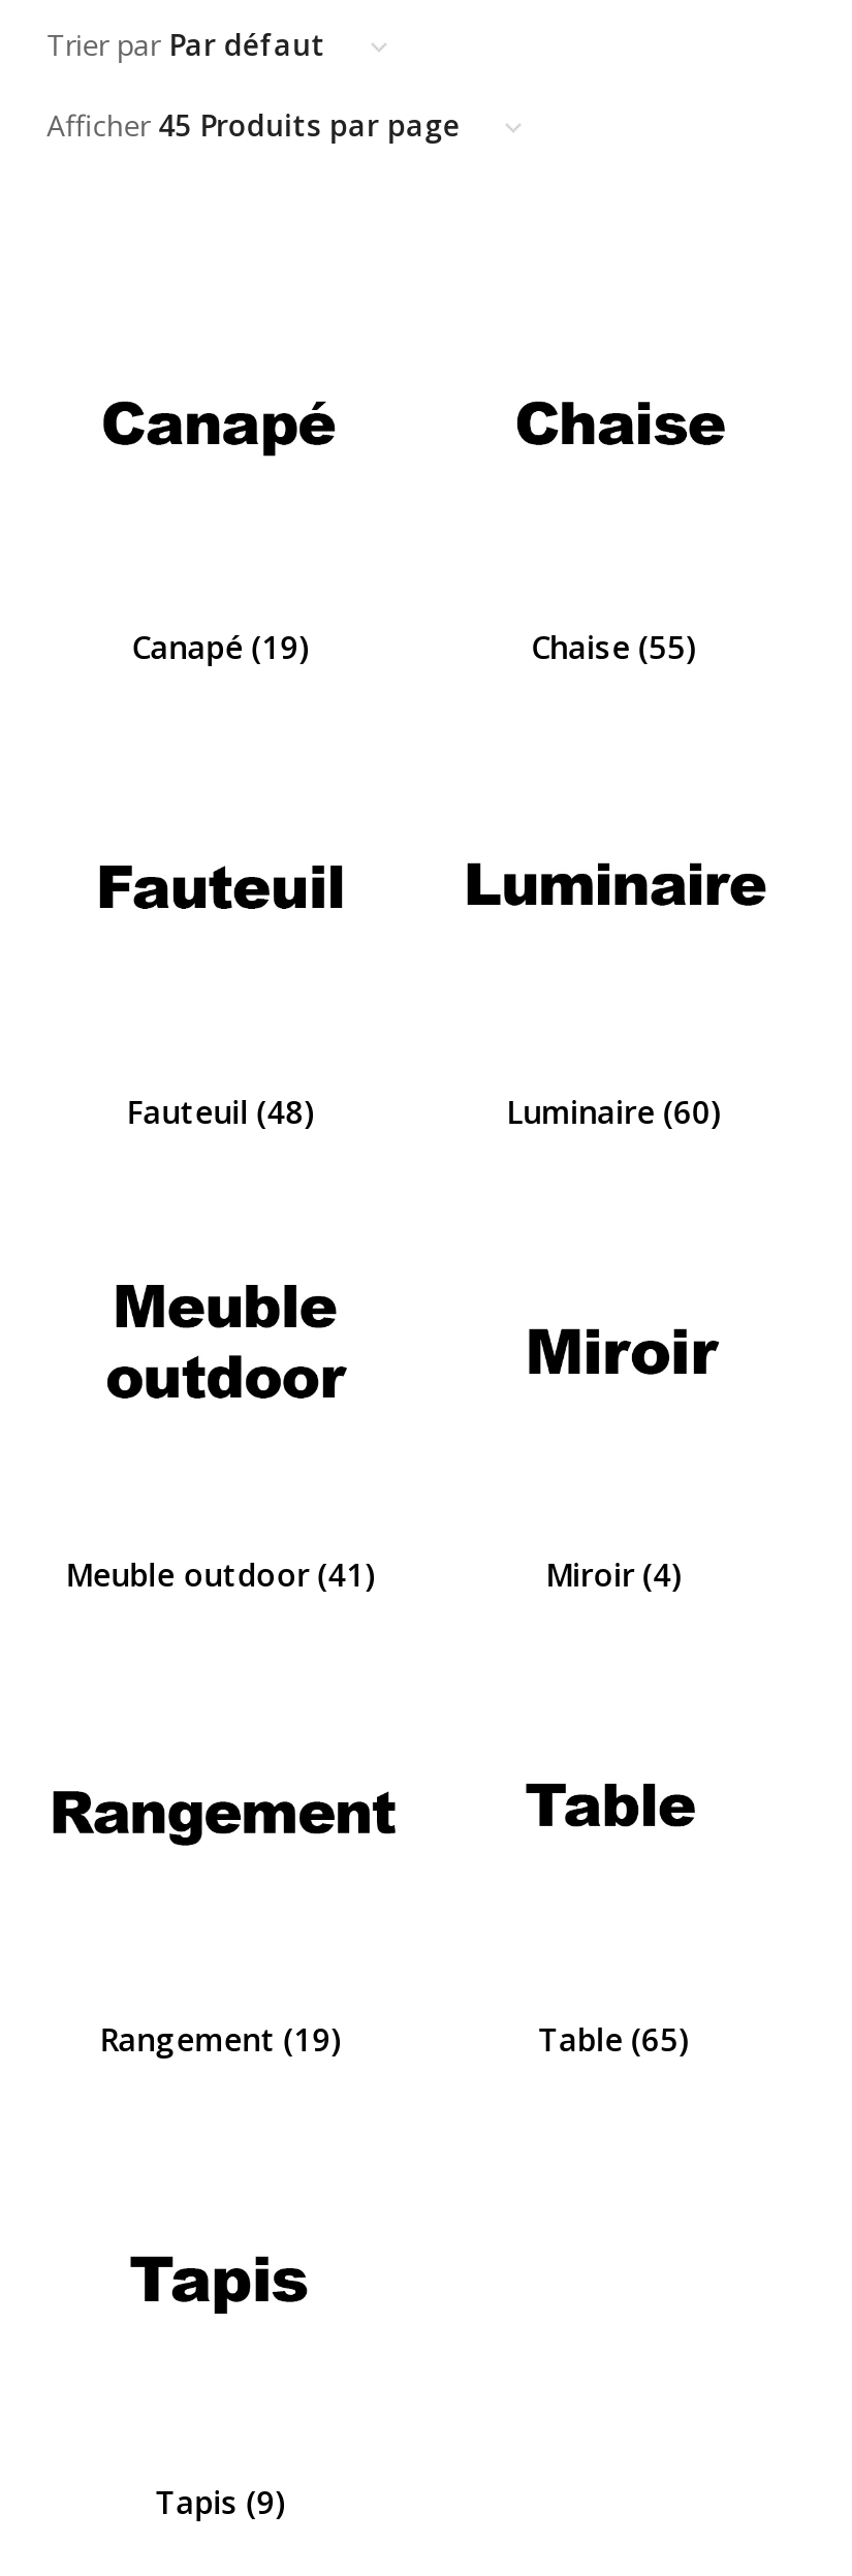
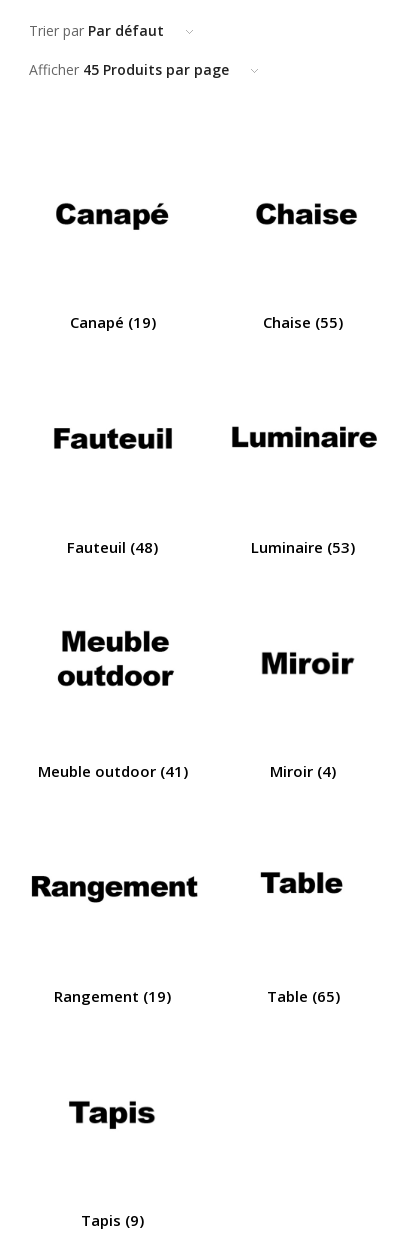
- Luminaire (60)
+ Luminaire (53)
